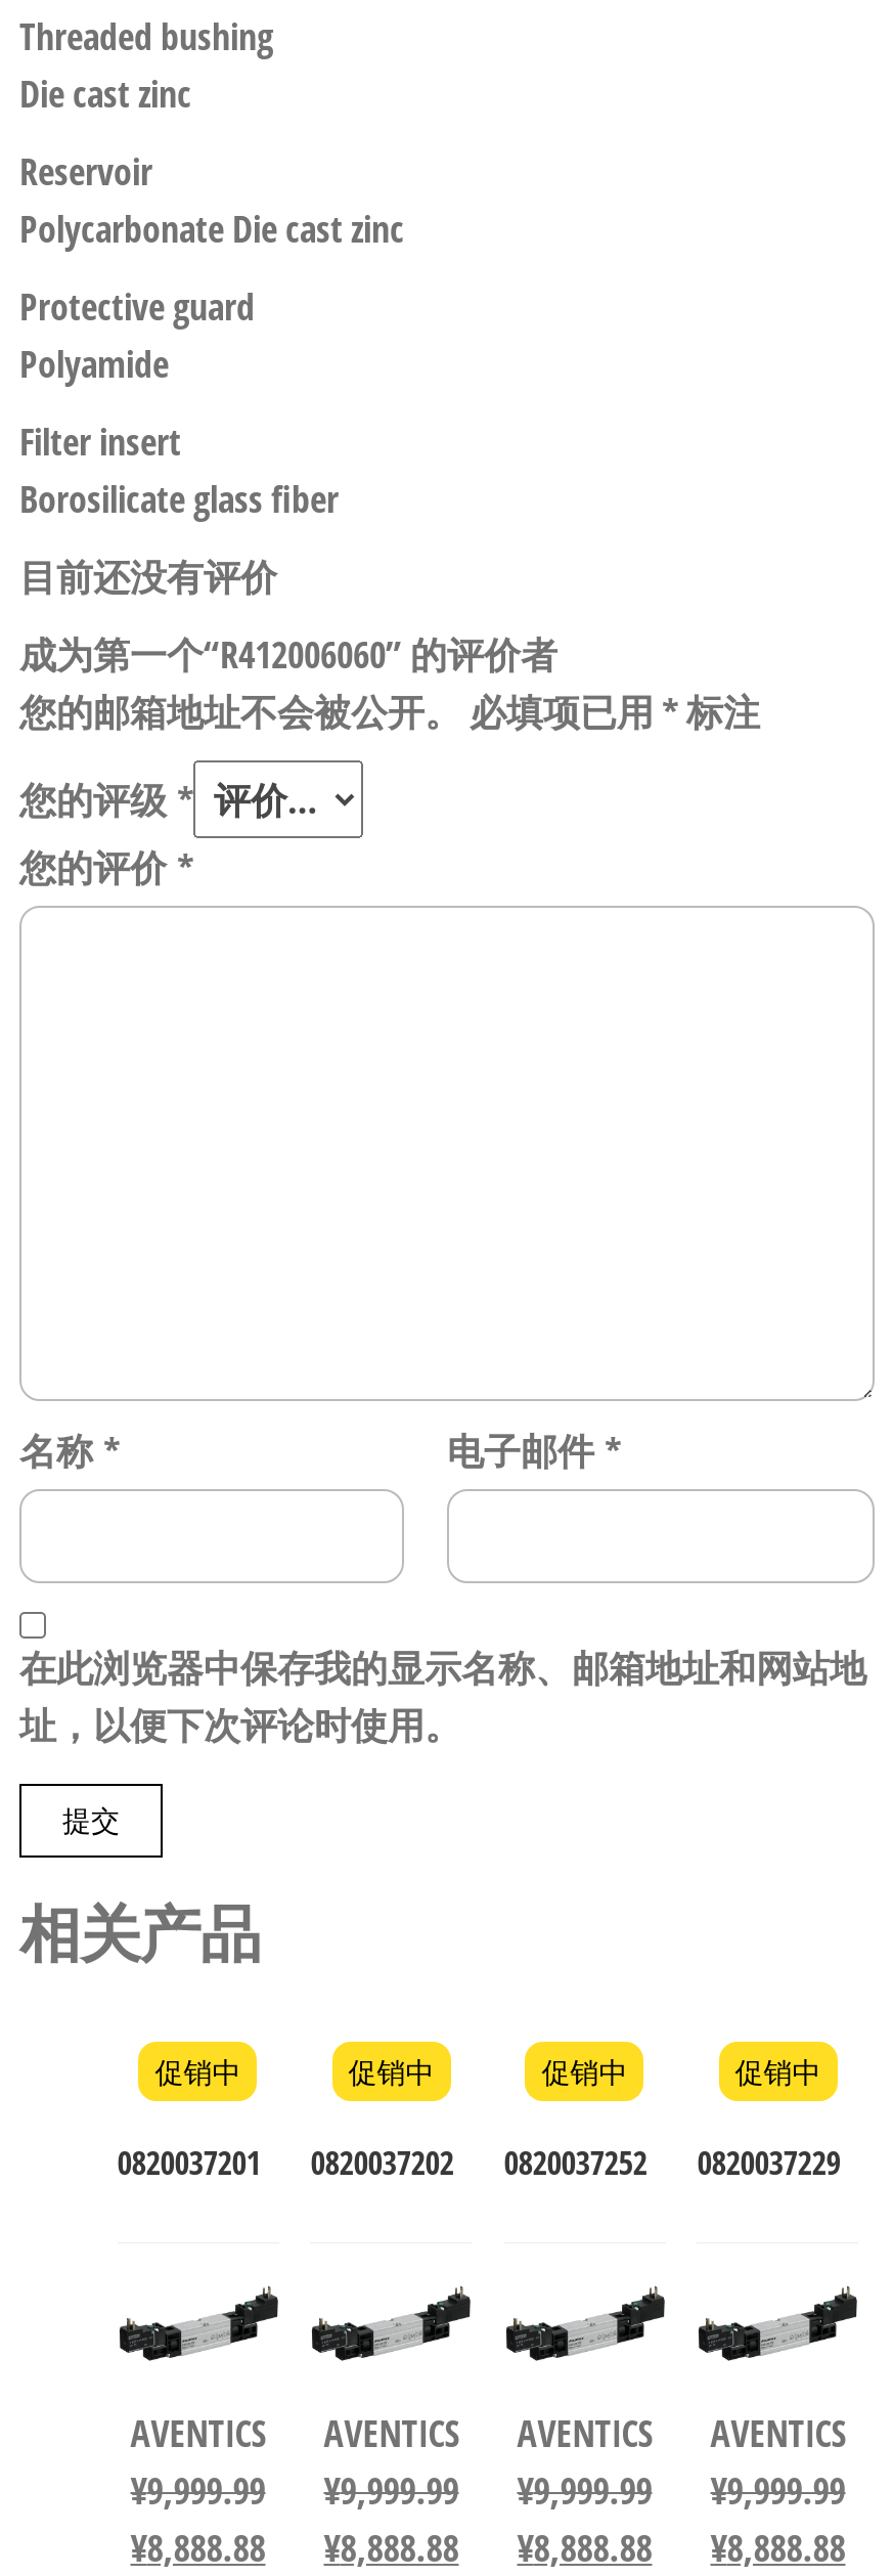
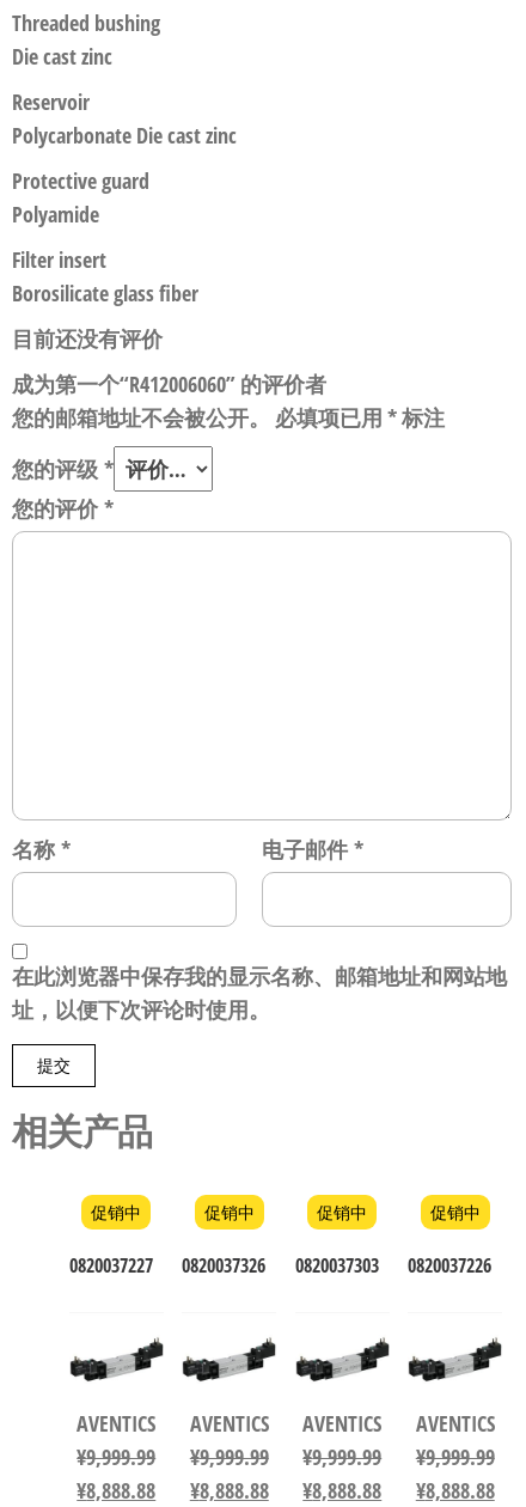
- 0820037201
+ 0820037227

- 0820037202
+ 0820037326

- 0820037252
+ 0820037303

- 0820037229
+ 0820037226
